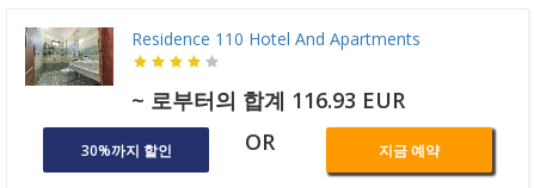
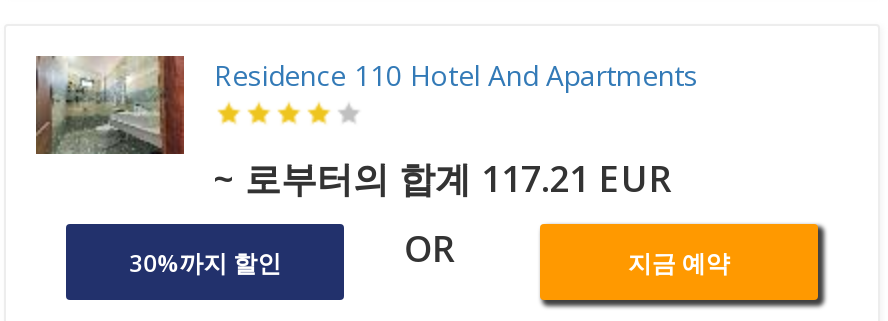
- ~ 로부터의 합계 116.93 EUR
+ ~ 로부터의 합계 117.21 EUR
